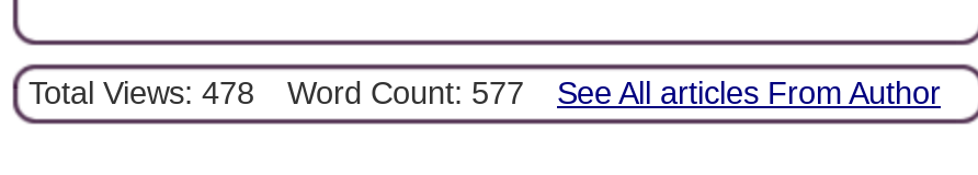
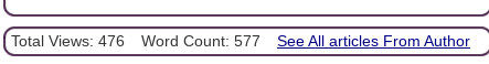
- Total Views: 478 Word Count: 577 See All articles From Author
+ Total Views: 476 Word Count: 577 See All articles From Author
